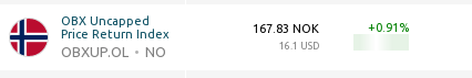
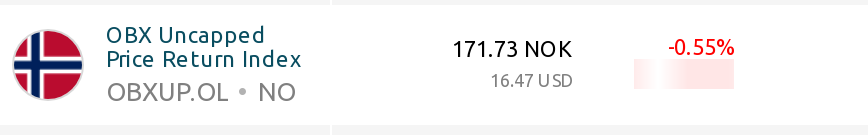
- 167.83 NOK
+ 171.73 NOK

- +0.91
+ -0.55

- 16.1 USD
+ 16.47 USD
